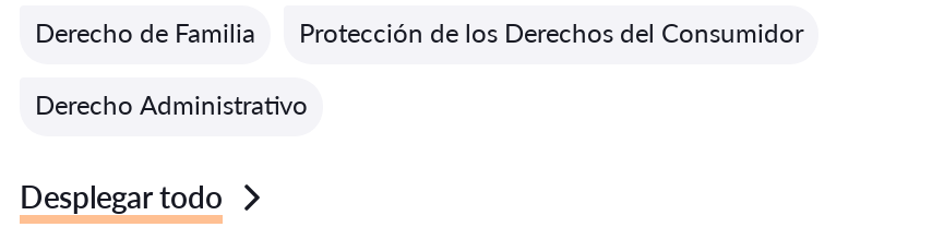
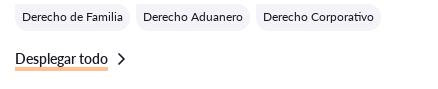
- Protección de los Derechos del Consumidor
- Derecho Administrativo
+ Derecho Aduanero
+ Derecho Corporativo
